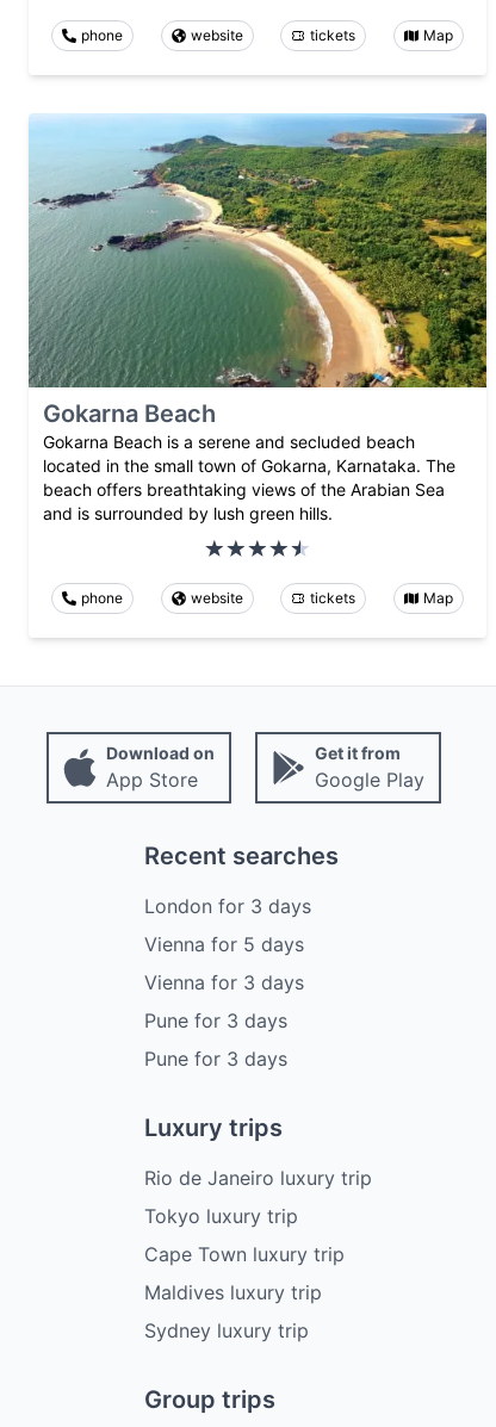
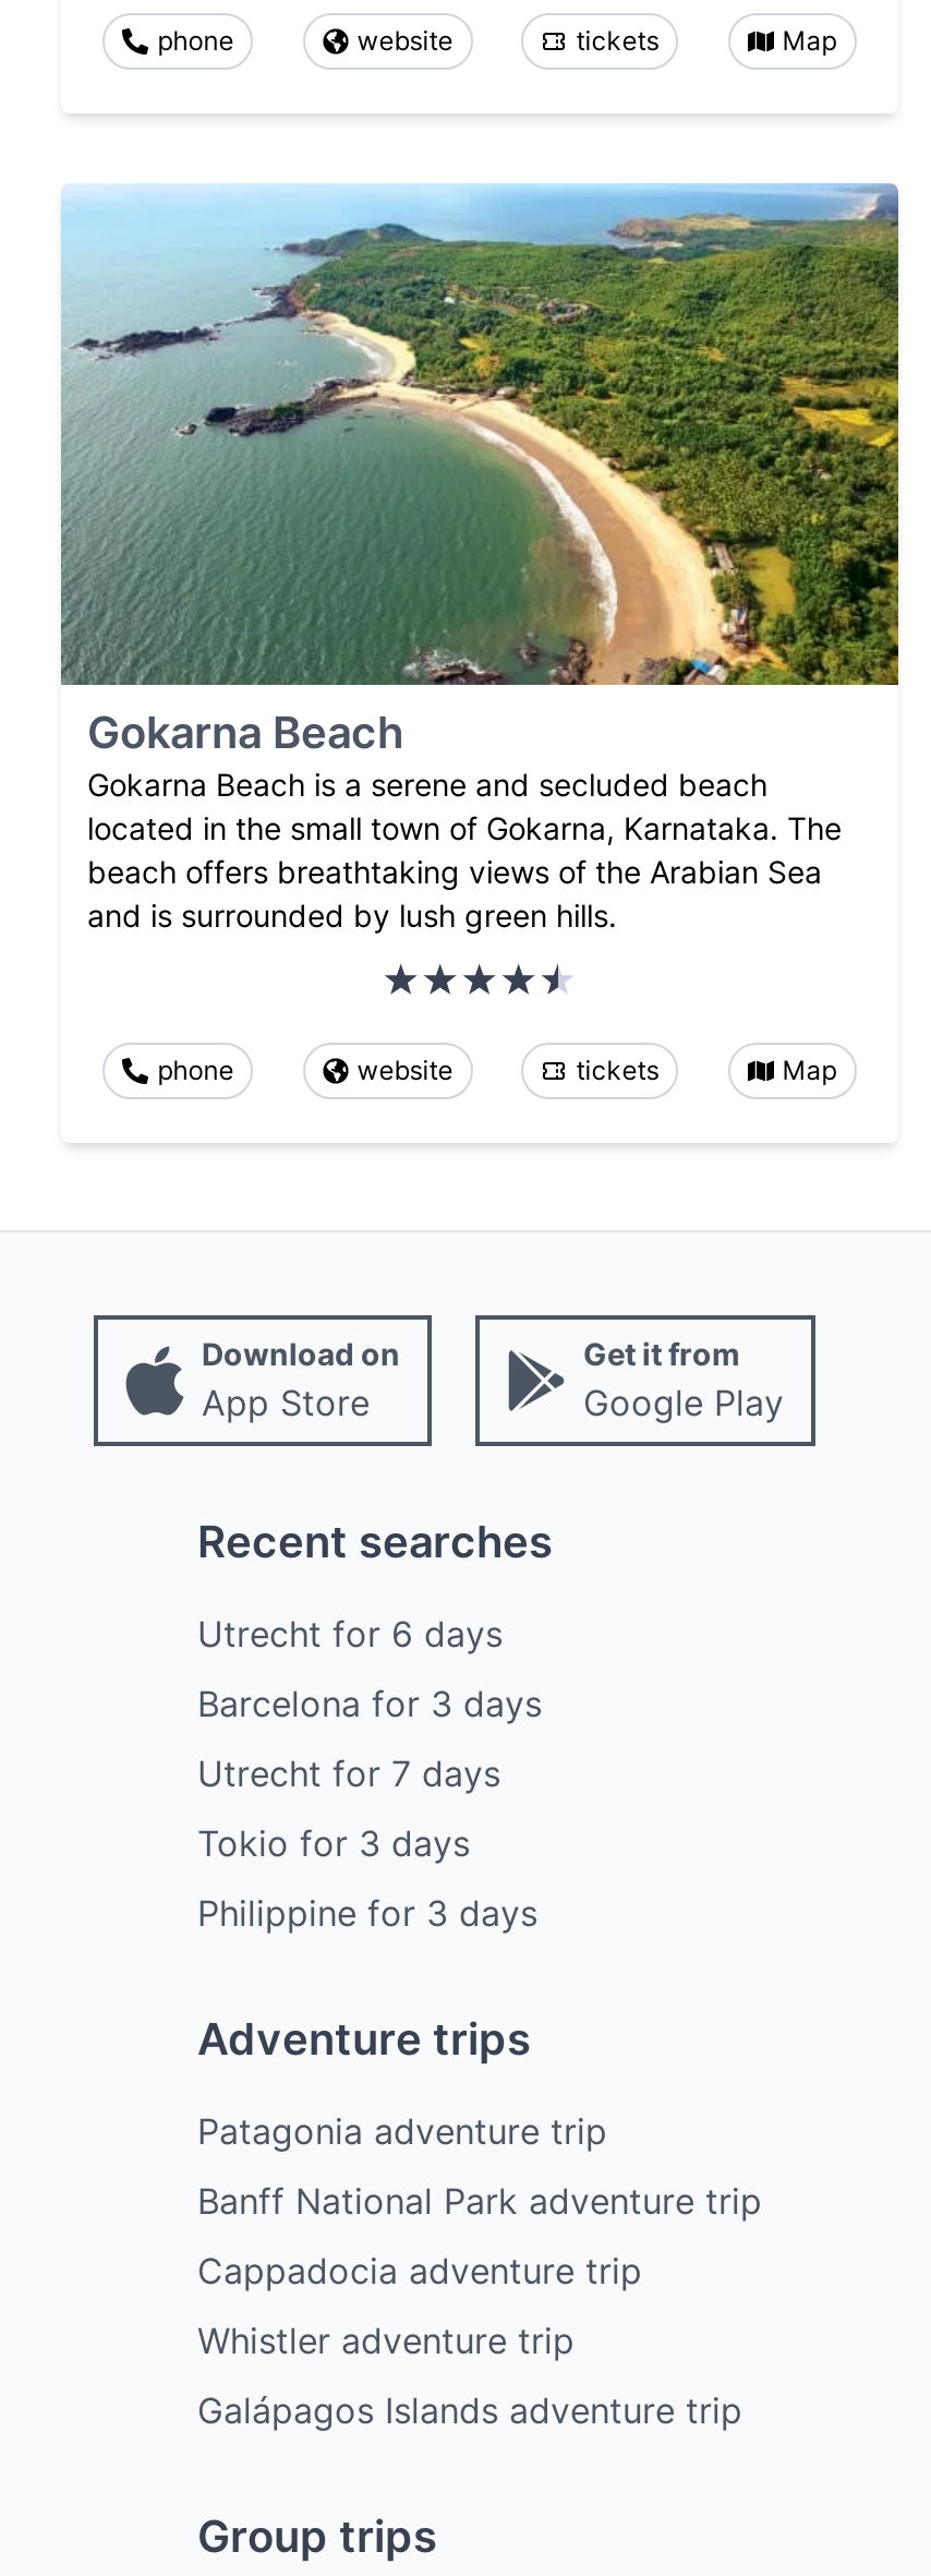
- London for 3 days
+ Utrecht for 6 days

- Vienna for 5 days
+ Barcelona for 3 days

- Vienna for 3 days
+ Utrecht for 7 days

- Pune for 3 days
+ Tokio for 3 days

- Pune for 3 days
+ Philippine for 3 days

- Luxury trips
+ Adventure trips

- Rio de Janeiro luxury trip
+ Patagonia adventure trip

- Tokyo luxury trip
+ Banff National Park adventure trip

- Cape Town luxury trip
+ Cappadocia adventure trip

- Maldives luxury trip
+ Whistler adventure trip

- Sydney luxury trip
+ Galápagos Islands adventure trip
